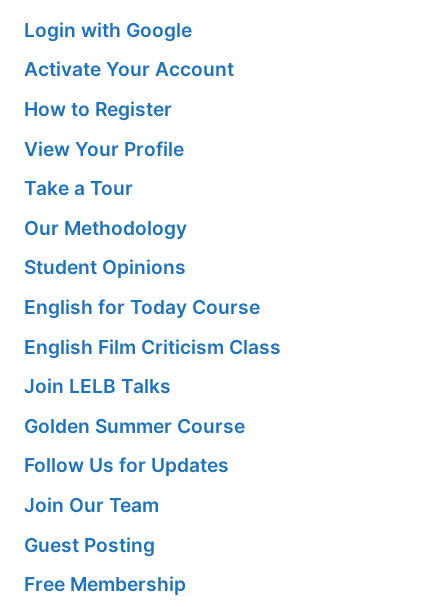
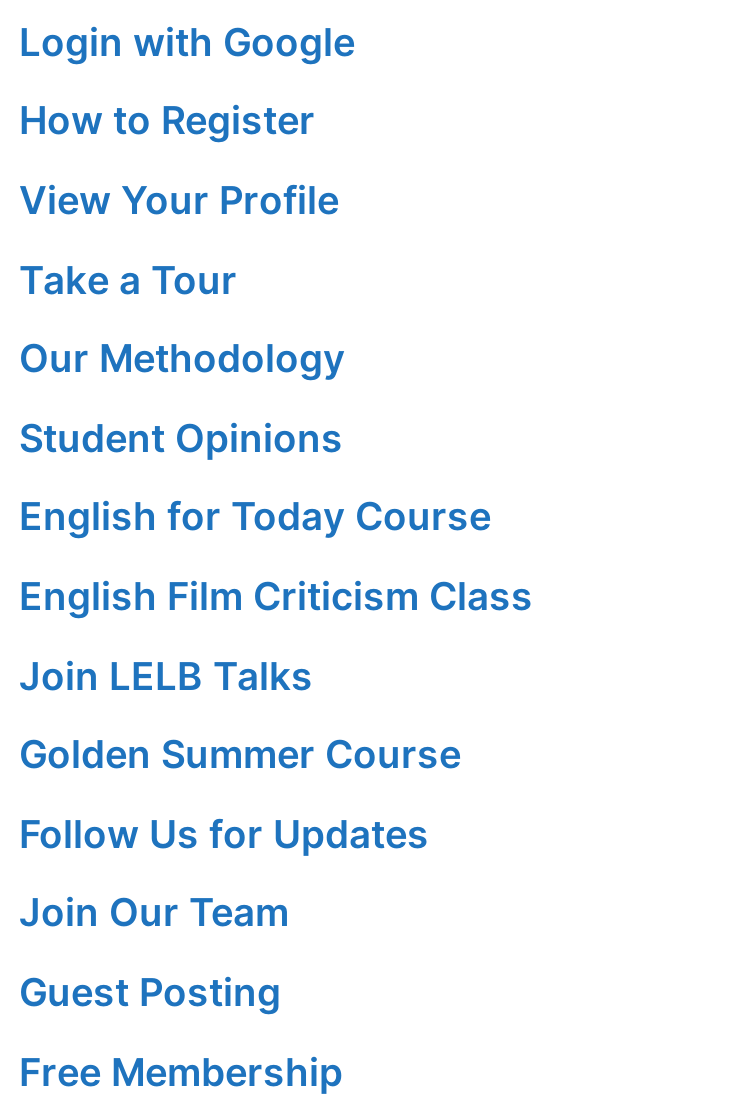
- Activate Your Account
